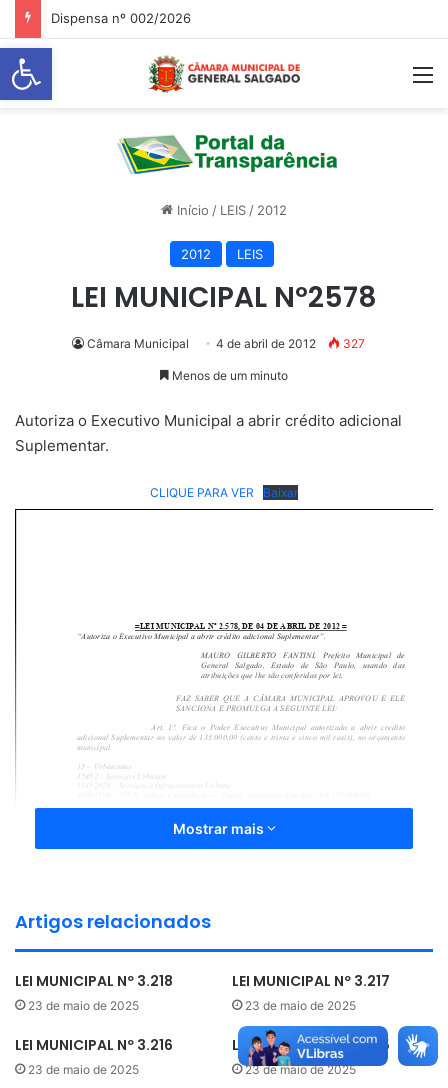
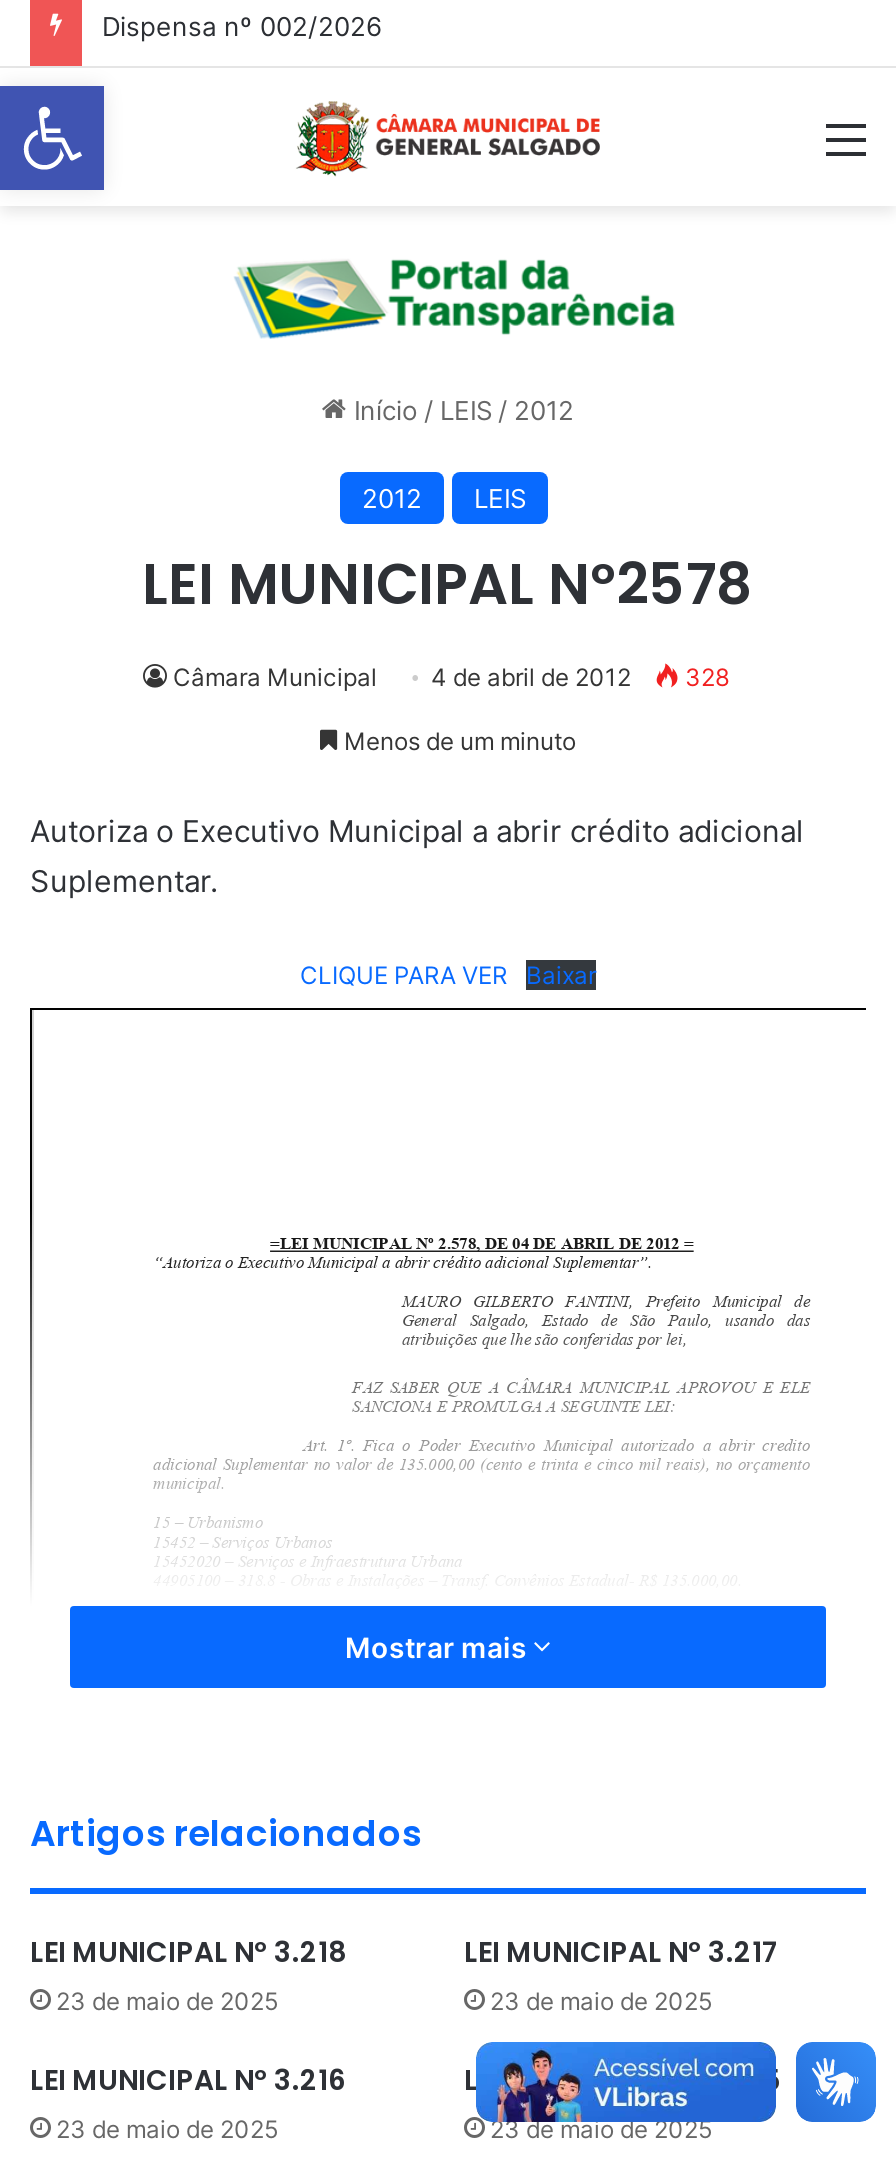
- Câmara Municipal 4 de abril de 2012 327
+ Câmara Municipal 4 de abril de 2012 328
